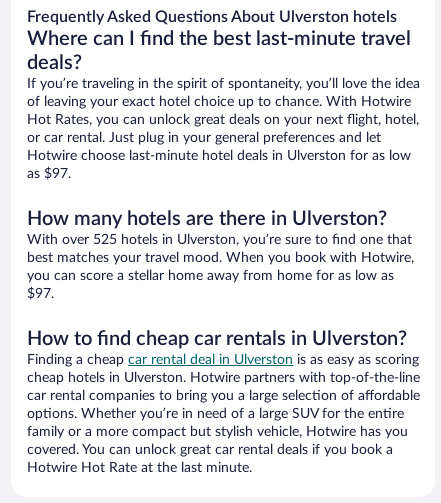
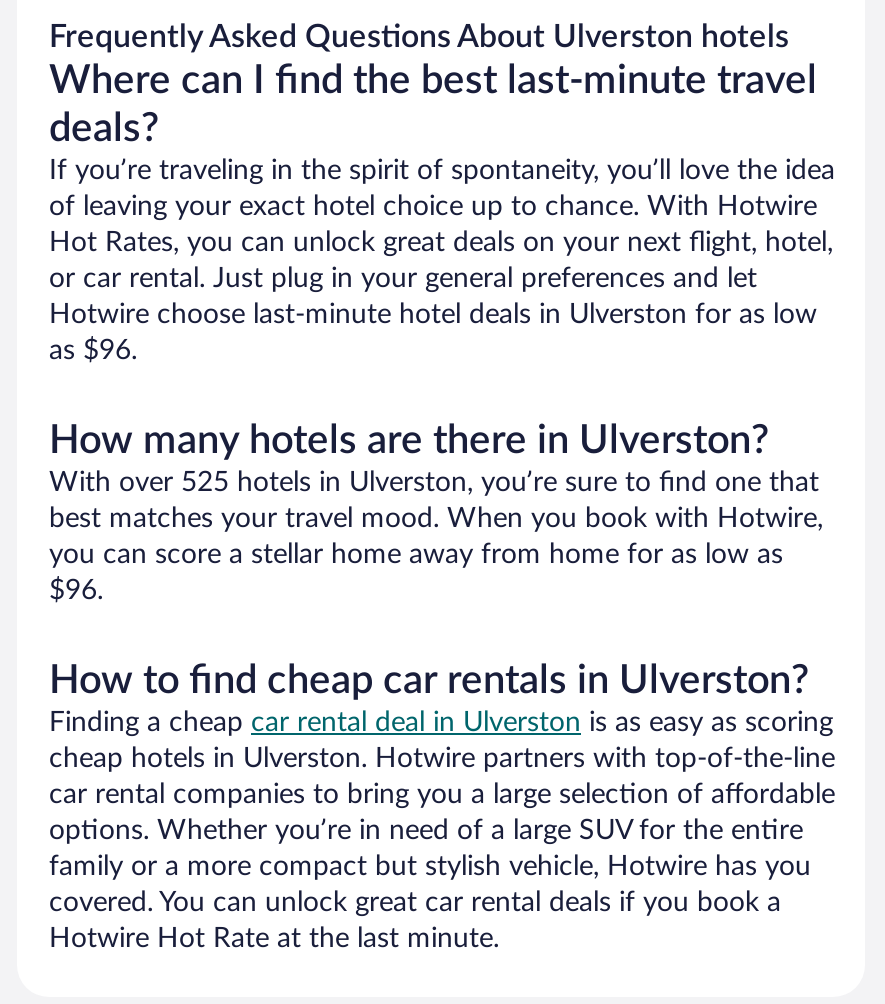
- as $97.
+ as $96.

- $97.
+ $96.
